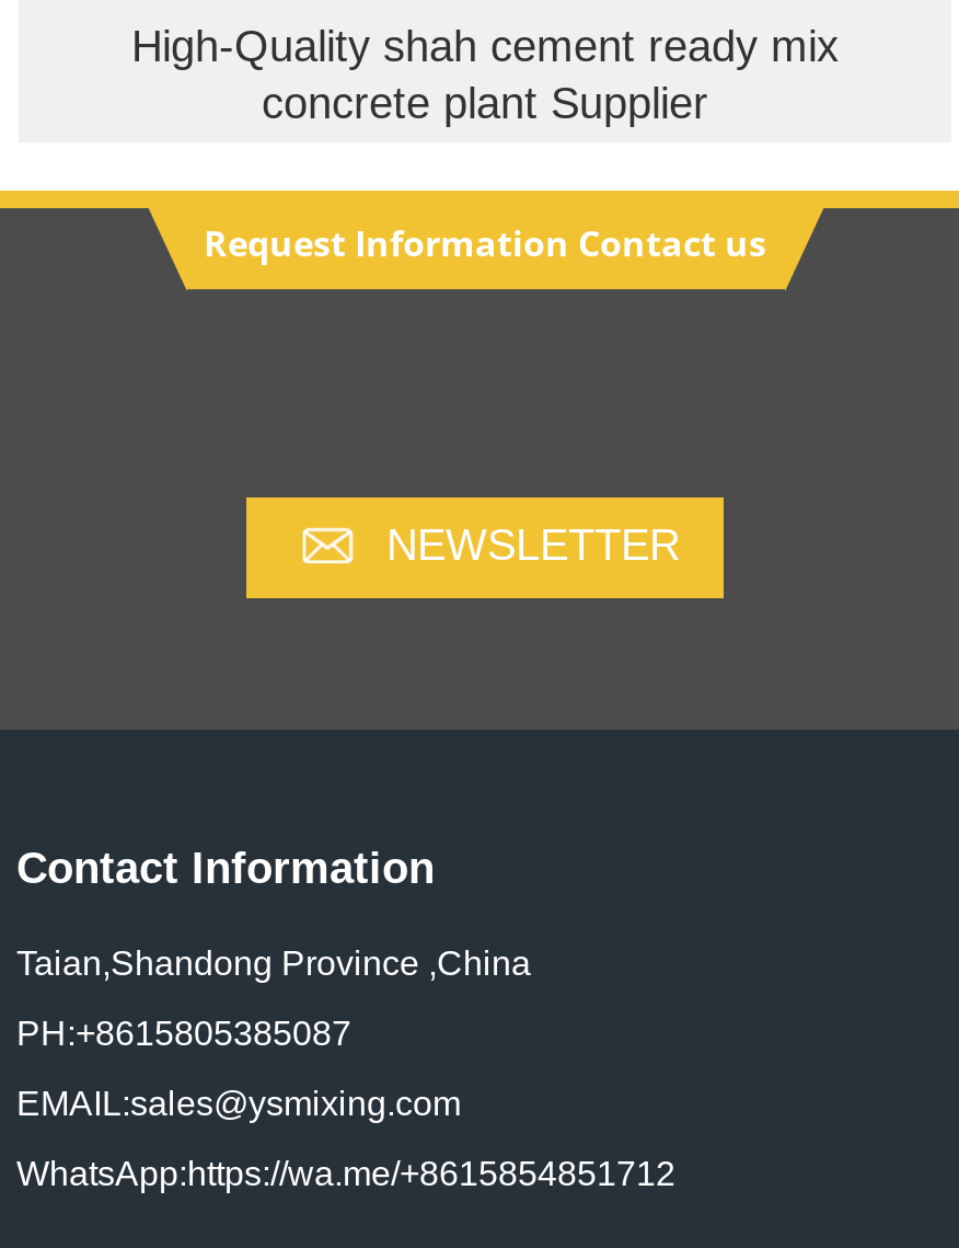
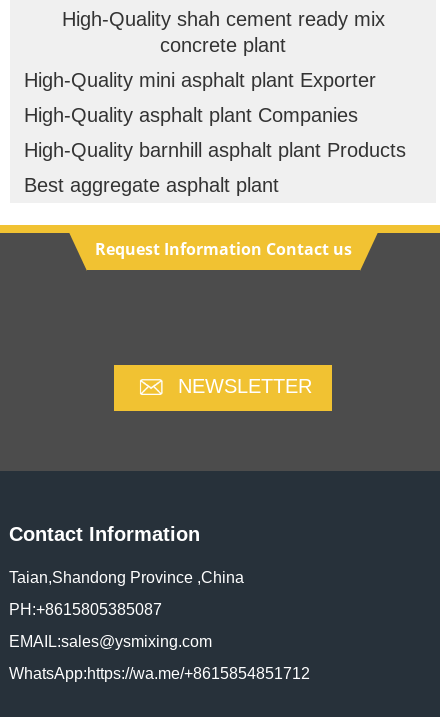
- concrete plant Supplier
+ concrete plant
+ High-Quality mini asphalt plant Exporter
+ High-Quality asphalt plant Companies
+ High-Quality barnhill asphalt plant Products
+ Best aggregate asphalt plant
